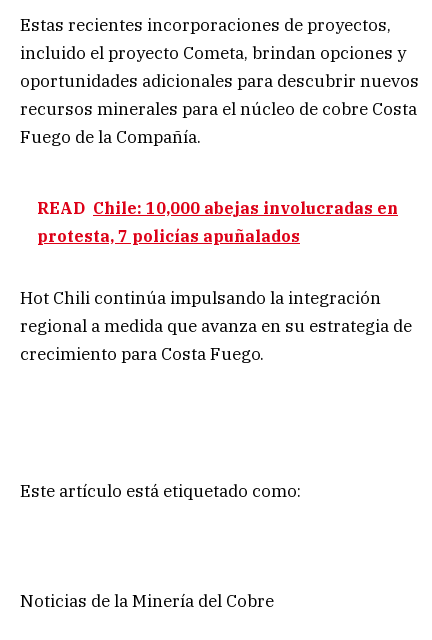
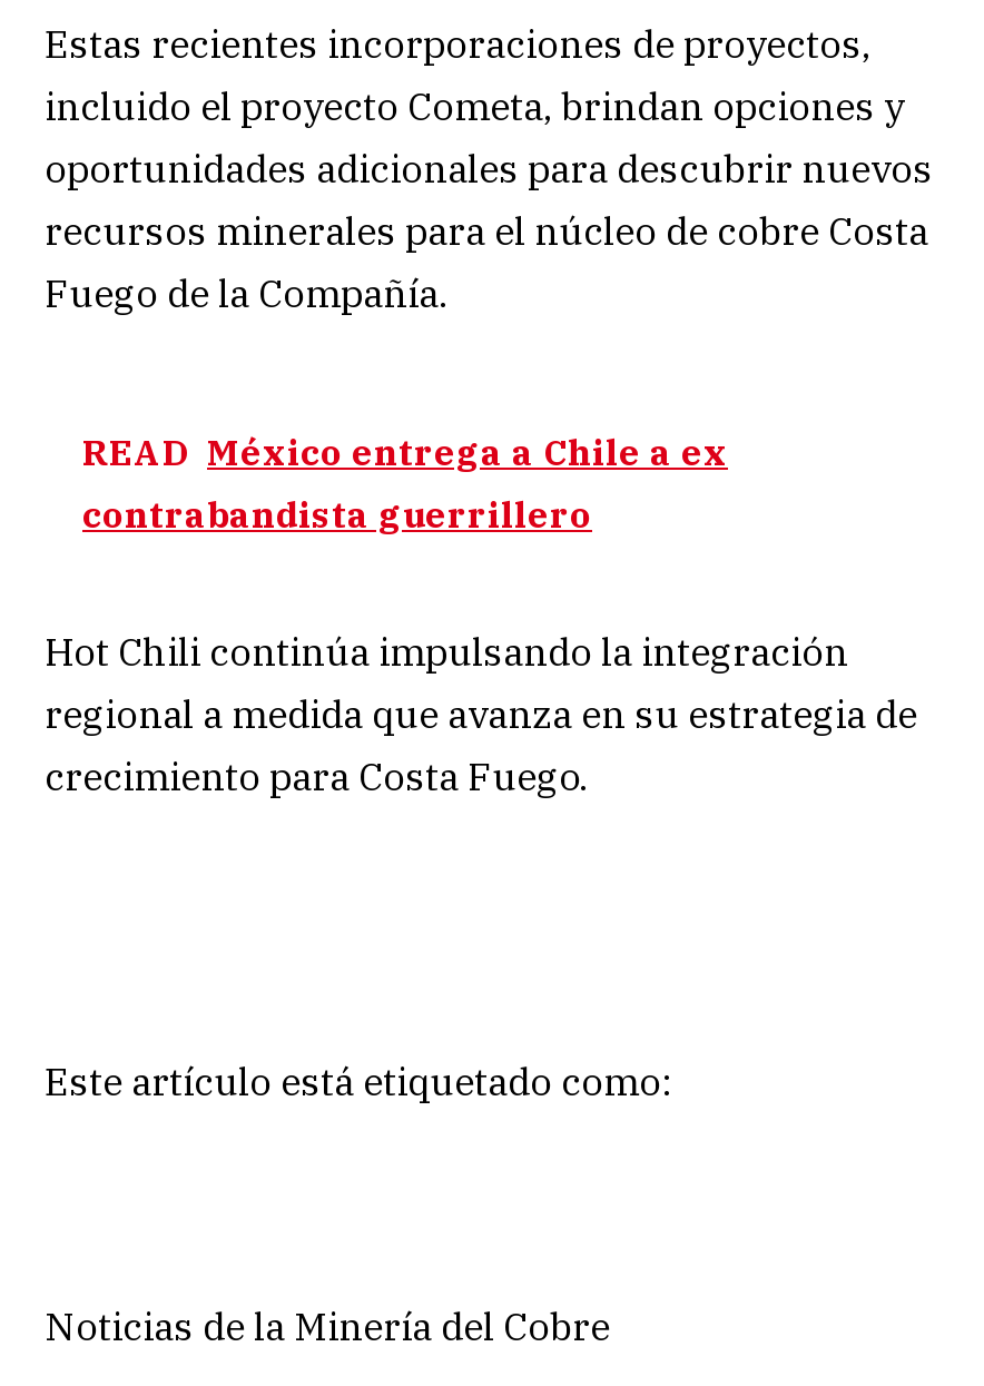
- READ Chile: 10,000 abejas involucradas en
- protesta, 7 policías apuñalados
+ READ México entrega a Chile a ex
+ contrabandista guerrillero
